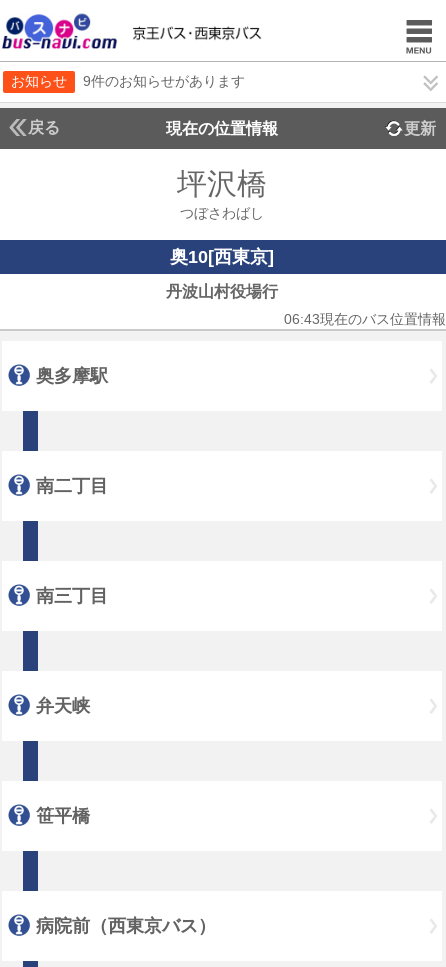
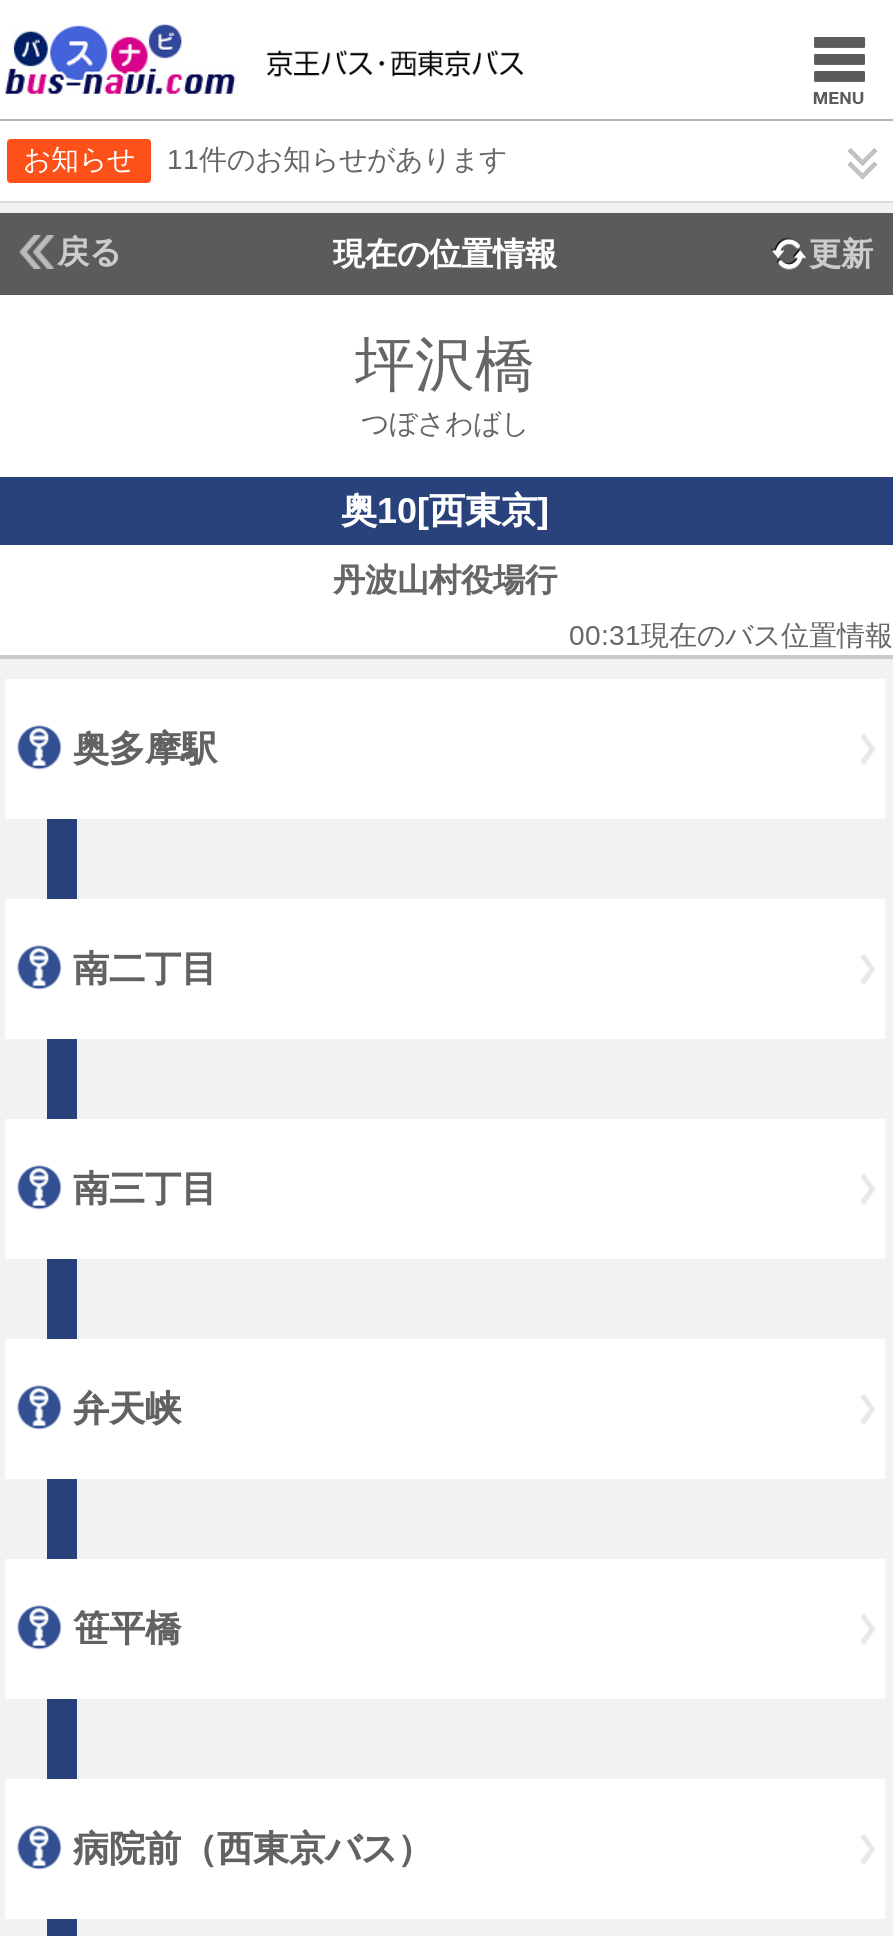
- 9件のお知らせがあります
+ 11件のお知らせがあります

- 06:43現在のバス位置情報
+ 00:31現在のバス位置情報
